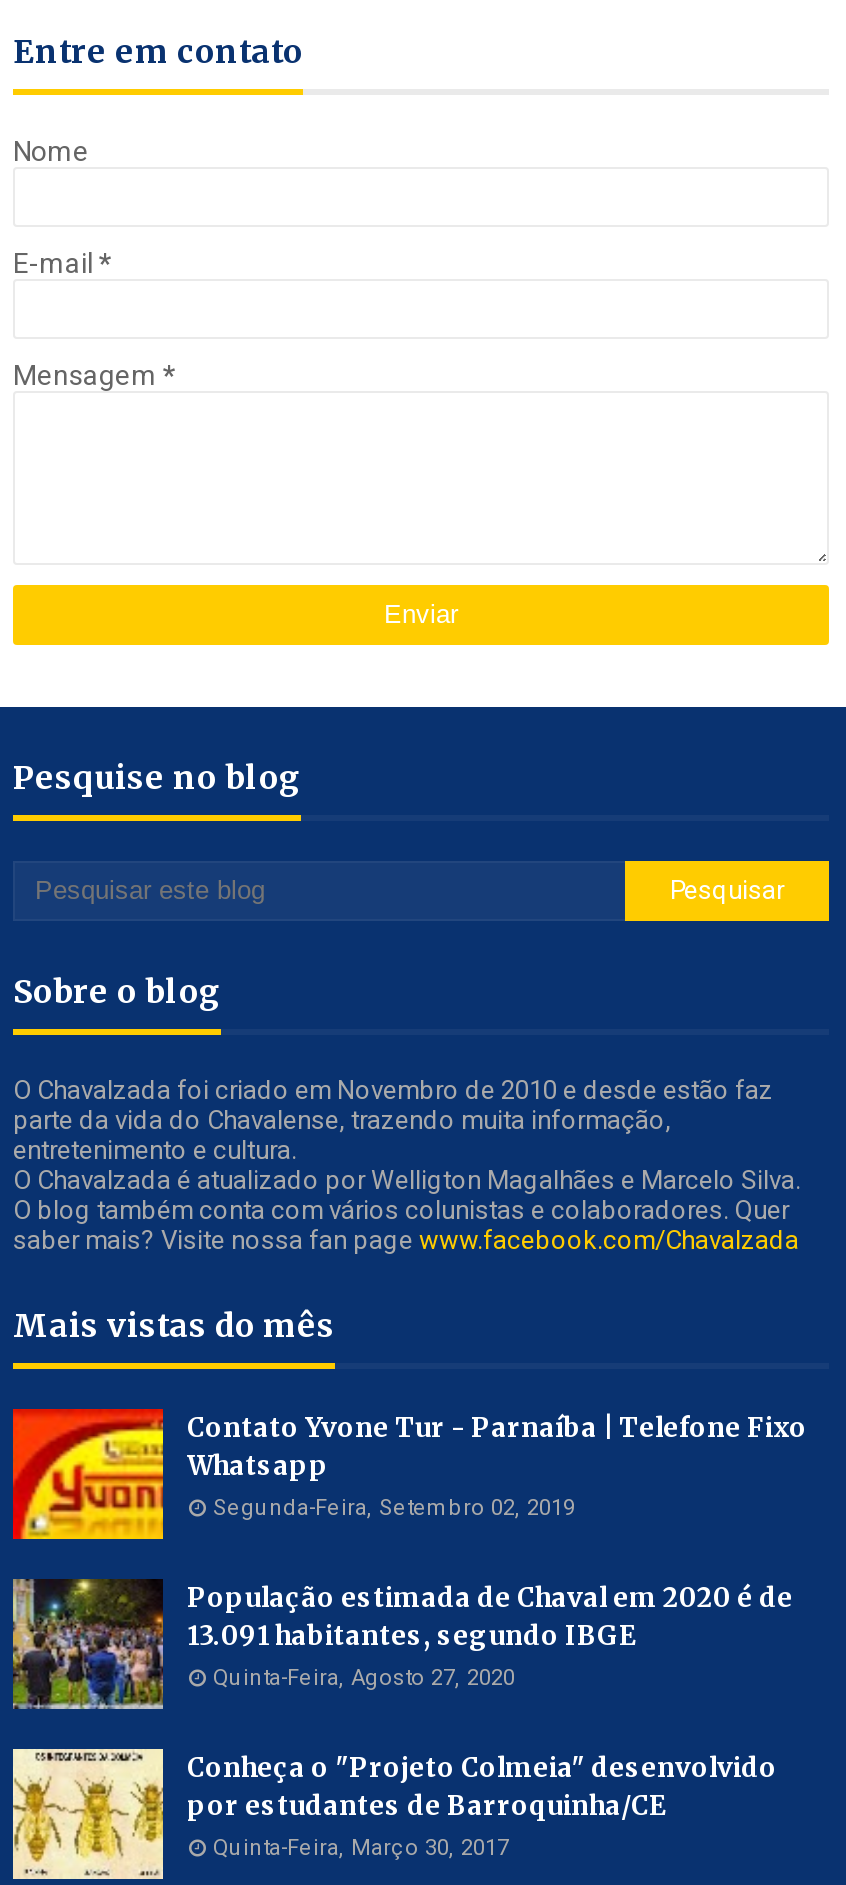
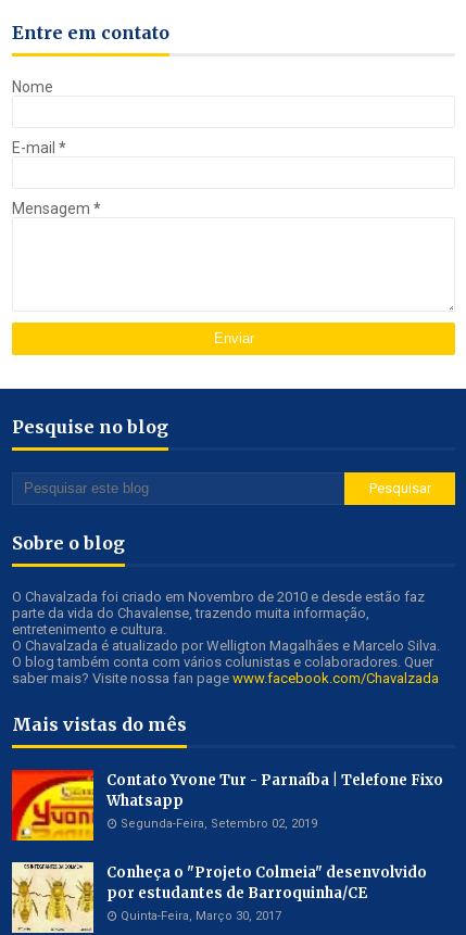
- [image]
- População estimada de Chaval em 2020 é de
- 13.091 habitantes, segundo IBGE
- Quinta-Feira, Agosto 27, 2020
